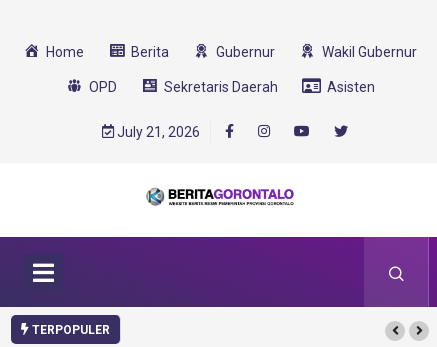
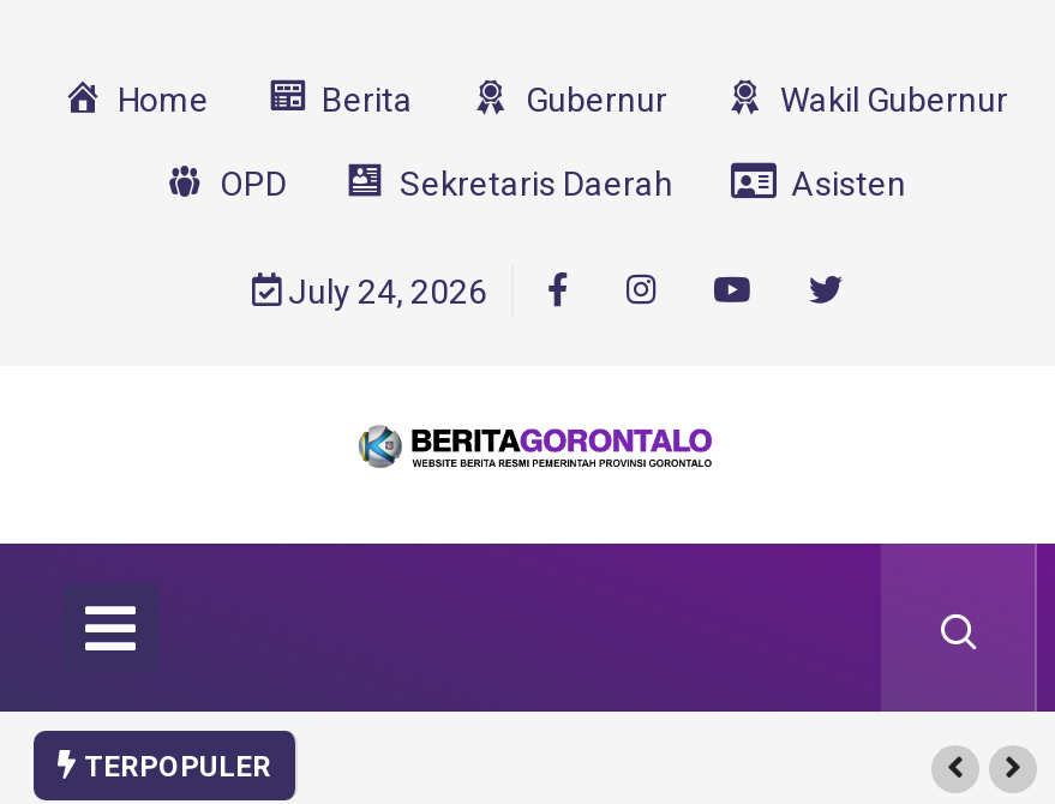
- July 21, 2026
+ July 24, 2026
